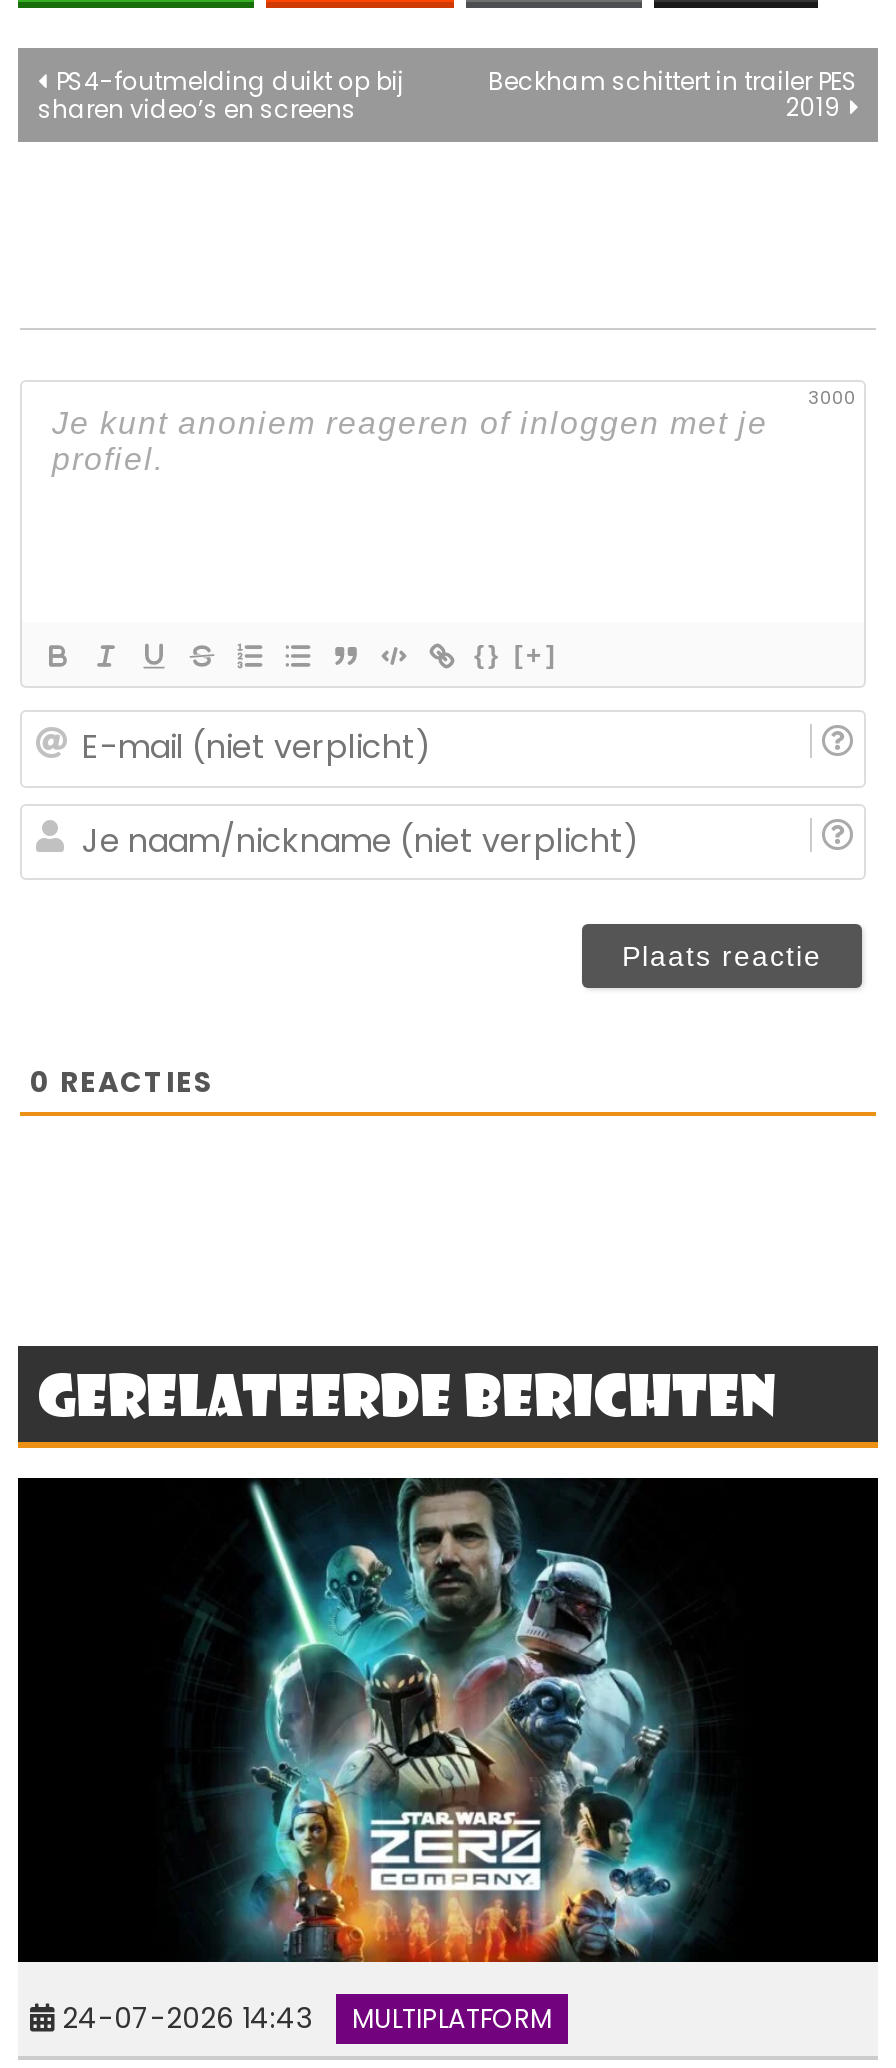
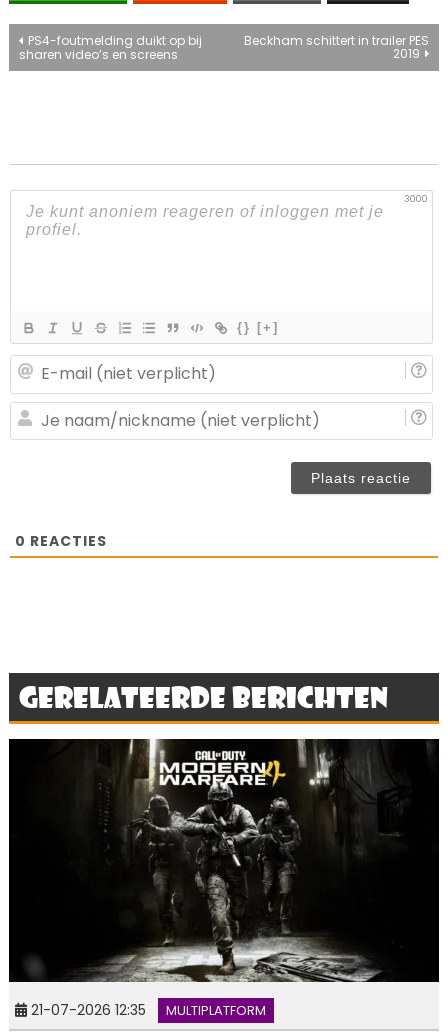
- [image]
- 24-07-2026 14:43 MULTIPLATFORM
+ [image]
+ 21-07-2026 12:35 MULTIPLATFORM
